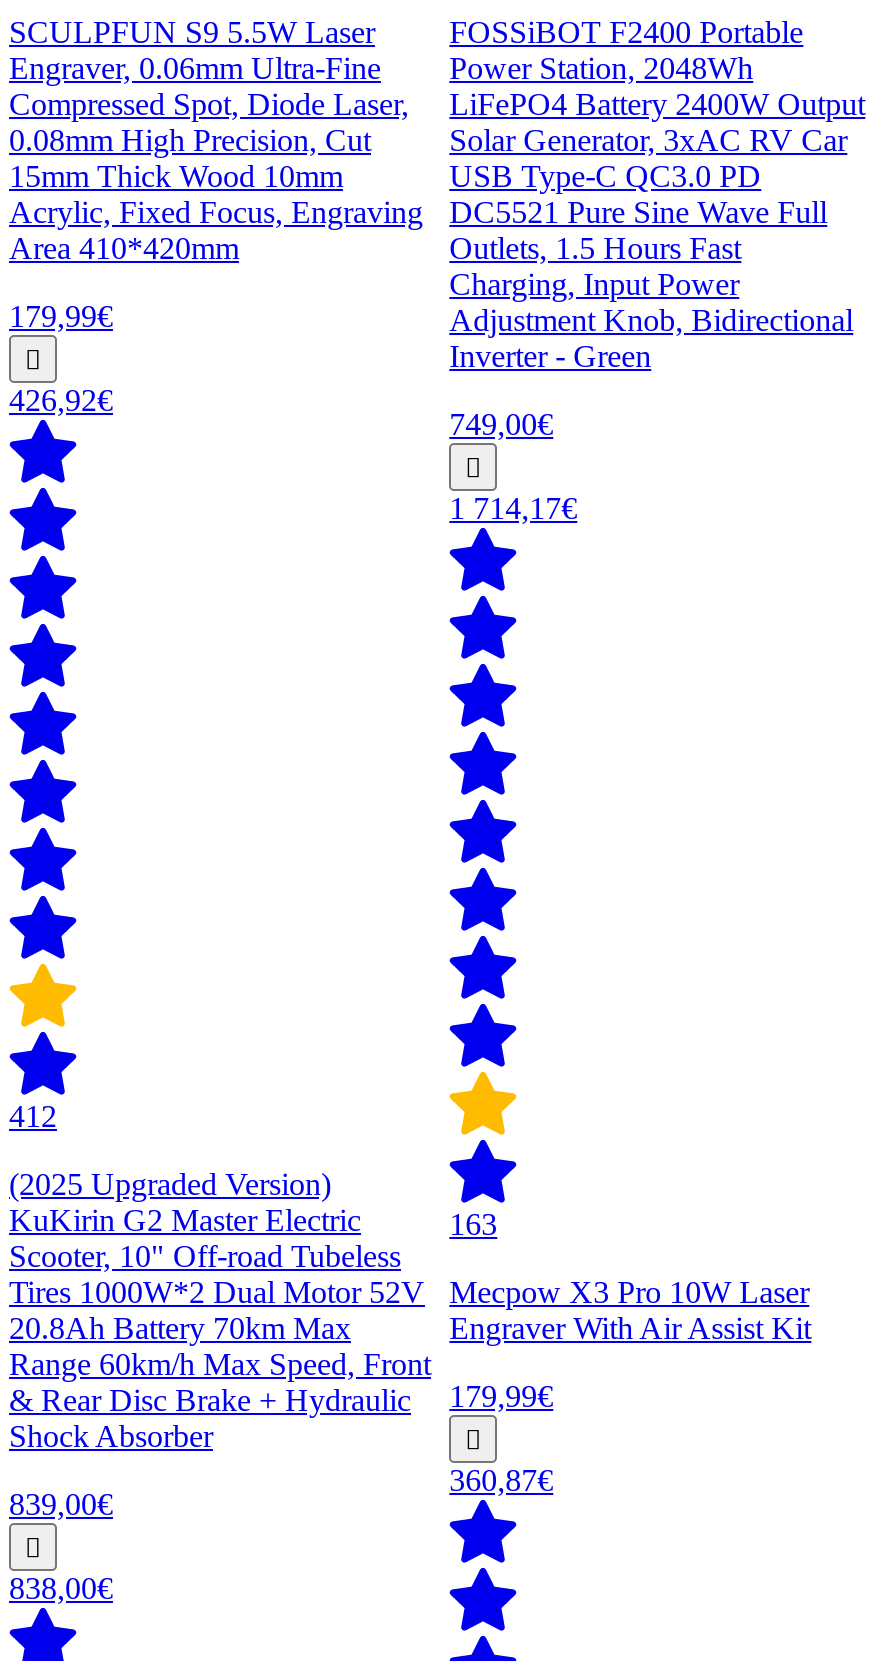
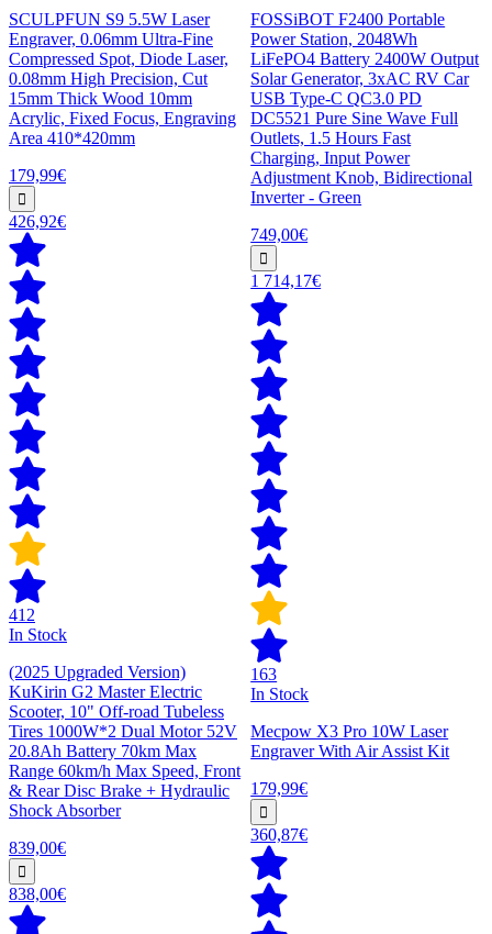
+ In Stock

+ In Stock
